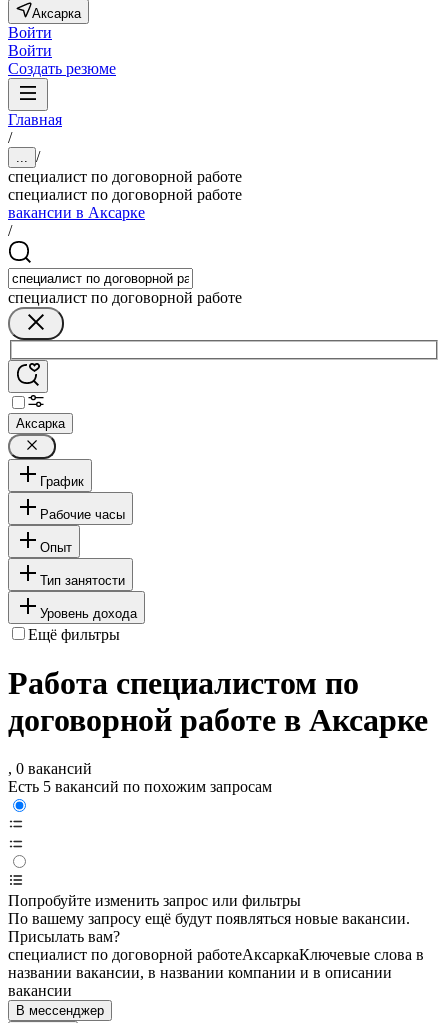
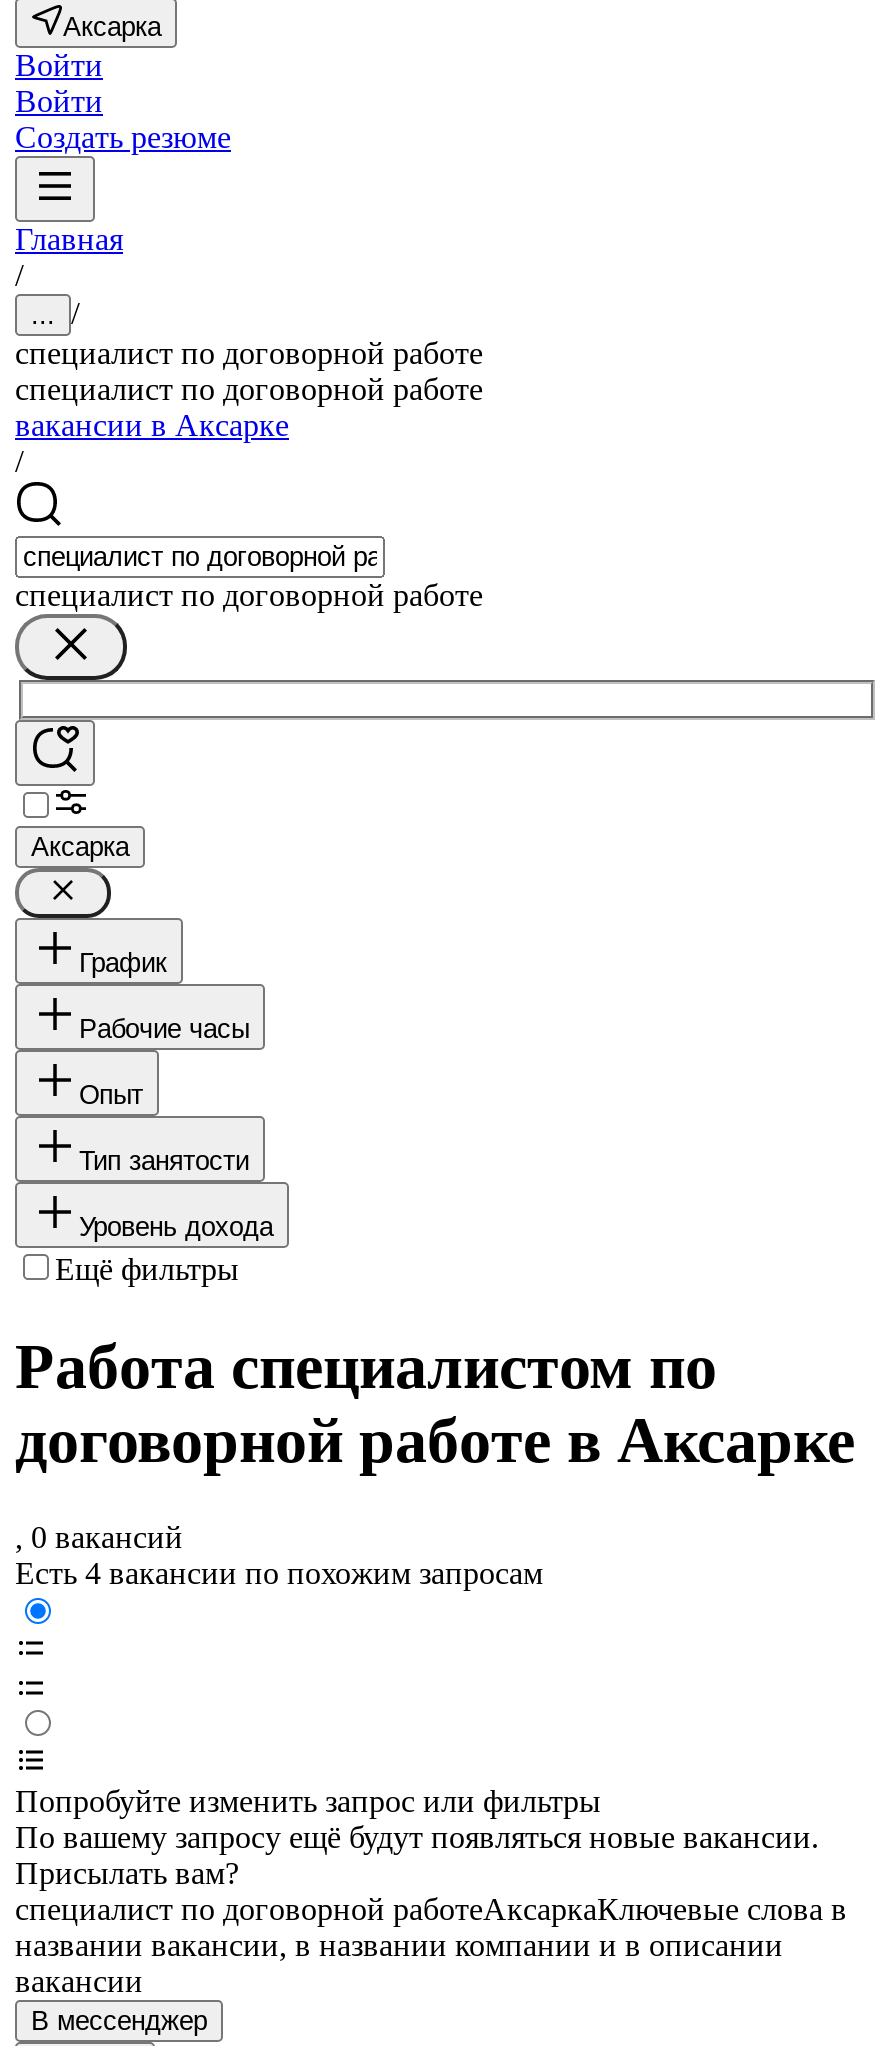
- Есть 5 вакансий по похожим запросам
+ Есть 4 вакансии по похожим запросам
